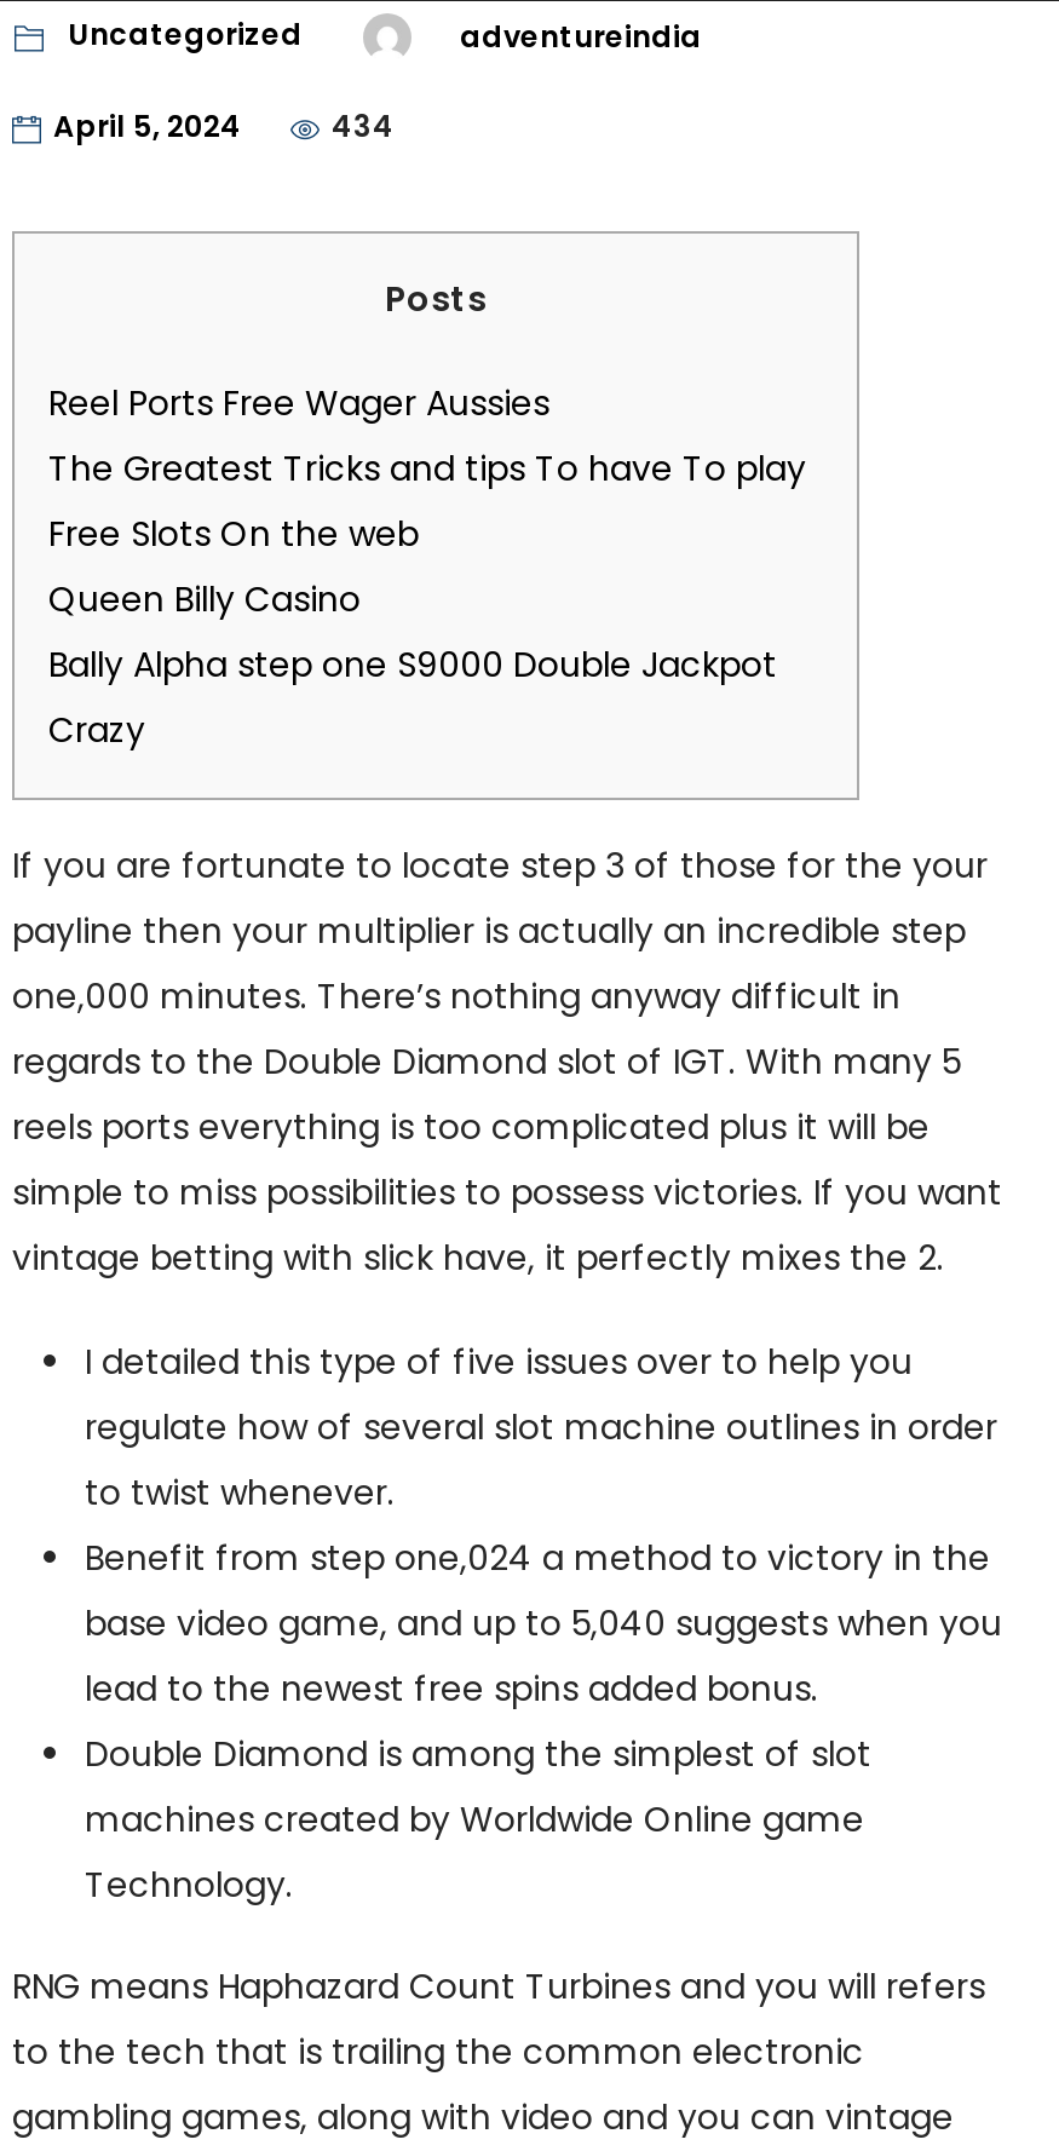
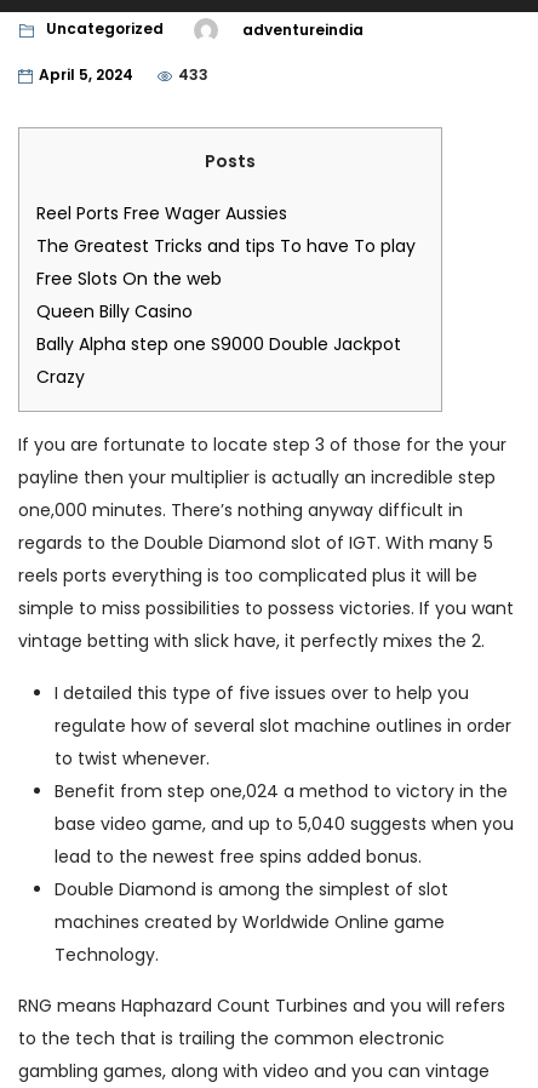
- 434
+ 433
